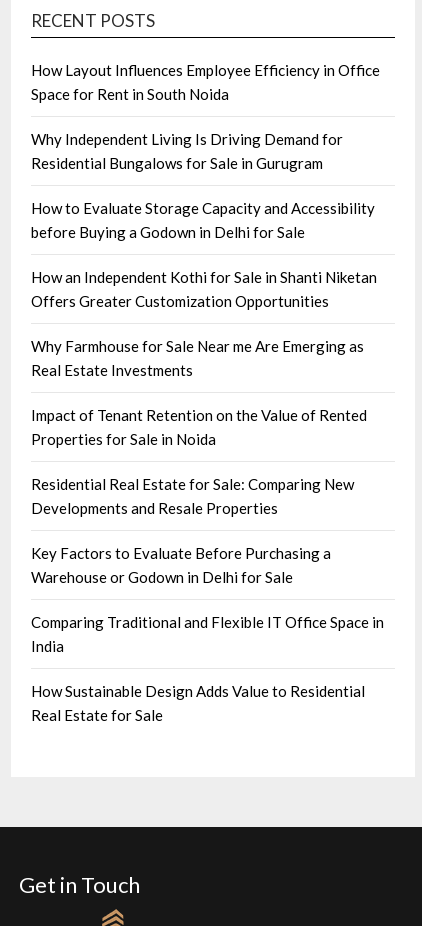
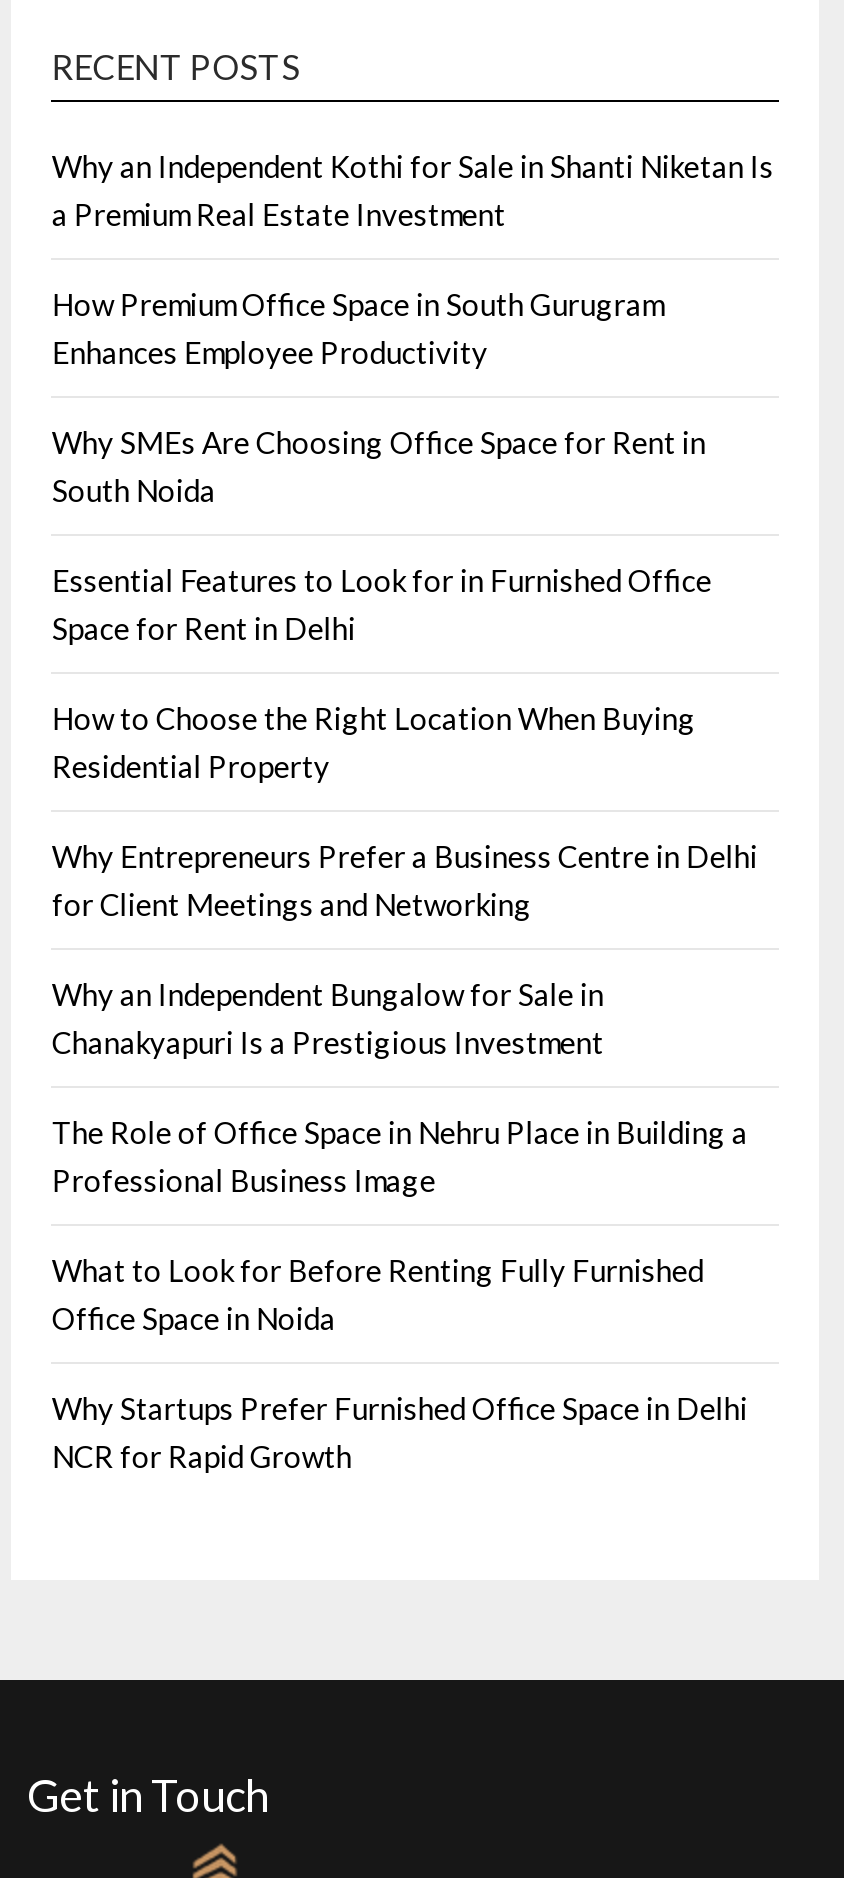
- How Layout Influences Employee Efficiency in Office
- Space for Rent in South Noida
+ Why an Independent Kothi for Sale in Shanti Niketan Is
+ a Premium Real Estate Investment

- Why Independent Living Is Driving Demand for
- Residential Bungalows for Sale in Gurugram
+ How Premium Office Space in South Gurugram
+ Enhances Employee Productivity

- How to Evaluate Storage Capacity and Accessibility
- before Buying a Godown in Delhi for Sale
+ Why SMEs Are Choosing Office Space for Rent in
+ South Noida

- How an Independent Kothi for Sale in Shanti Niketan
- Offers Greater Customization Opportunities
+ Essential Features to Look for in Furnished Office
+ Space for Rent in Delhi

- Why Farmhouse for Sale Near me Are Emerging as
- Real Estate Investments
+ How to Choose the Right Location When Buying
+ Residential Property

- Impact of Tenant Retention on the Value of Rented
- Properties for Sale in Noida
+ Why Entrepreneurs Prefer a Business Centre in Delhi
+ for Client Meetings and Networking

- Residential Real Estate for Sale: Comparing New
- Developments and Resale Properties
+ Why an Independent Bungalow for Sale in
+ Chanakyapuri Is a Prestigious Investment

- Key Factors to Evaluate Before Purchasing a
- Warehouse or Godown in Delhi for Sale
+ The Role of Office Space in Nehru Place in Building a
+ Professional Business Image

- Comparing Traditional and Flexible IT Office Space in
- India
+ What to Look for Before Renting Fully Furnished
+ Office Space in Noida

- How Sustainable Design Adds Value to Residential
- Real Estate for Sale
+ Why Startups Prefer Furnished Office Space in Delhi
+ NCR for Rapid Growth
